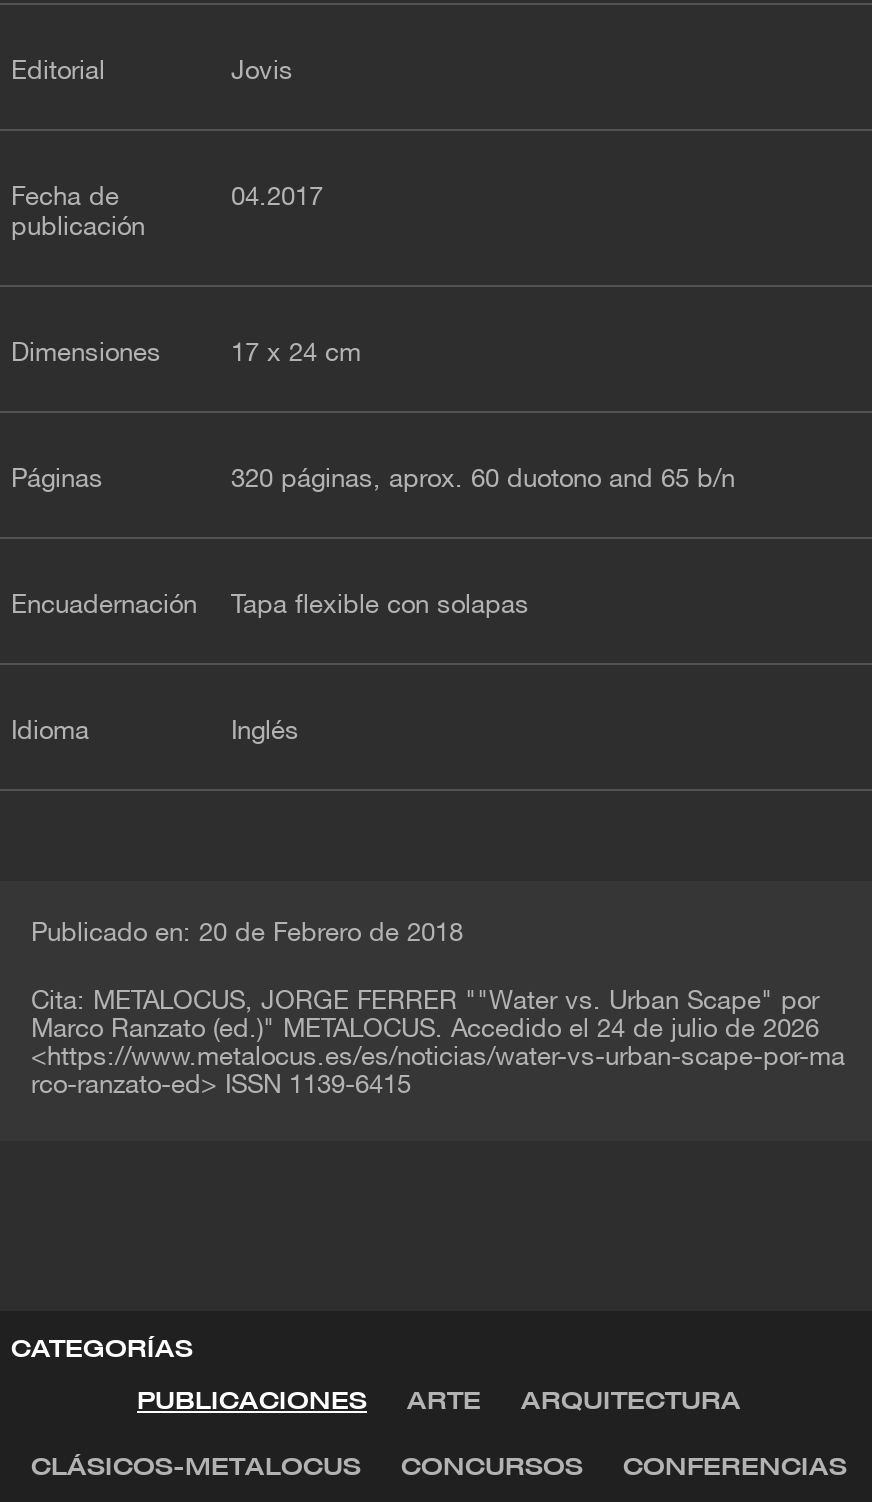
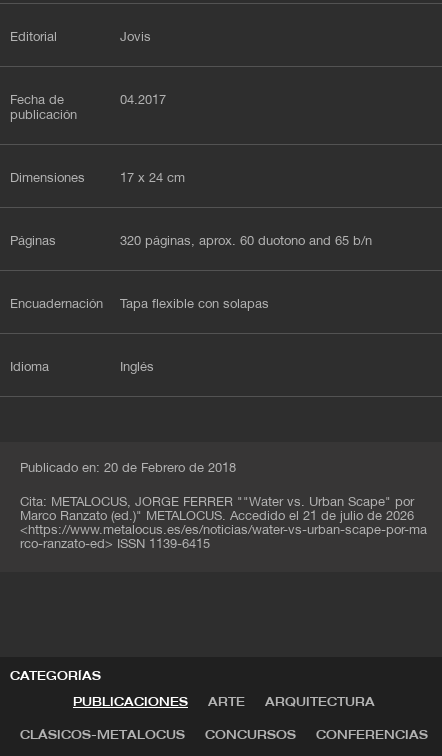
- Marco Ranzato (ed.)" METALOCUS. Accedido el 24 de julio de 2026
+ Marco Ranzato (ed.)" METALOCUS. Accedido el 21 de julio de 2026
